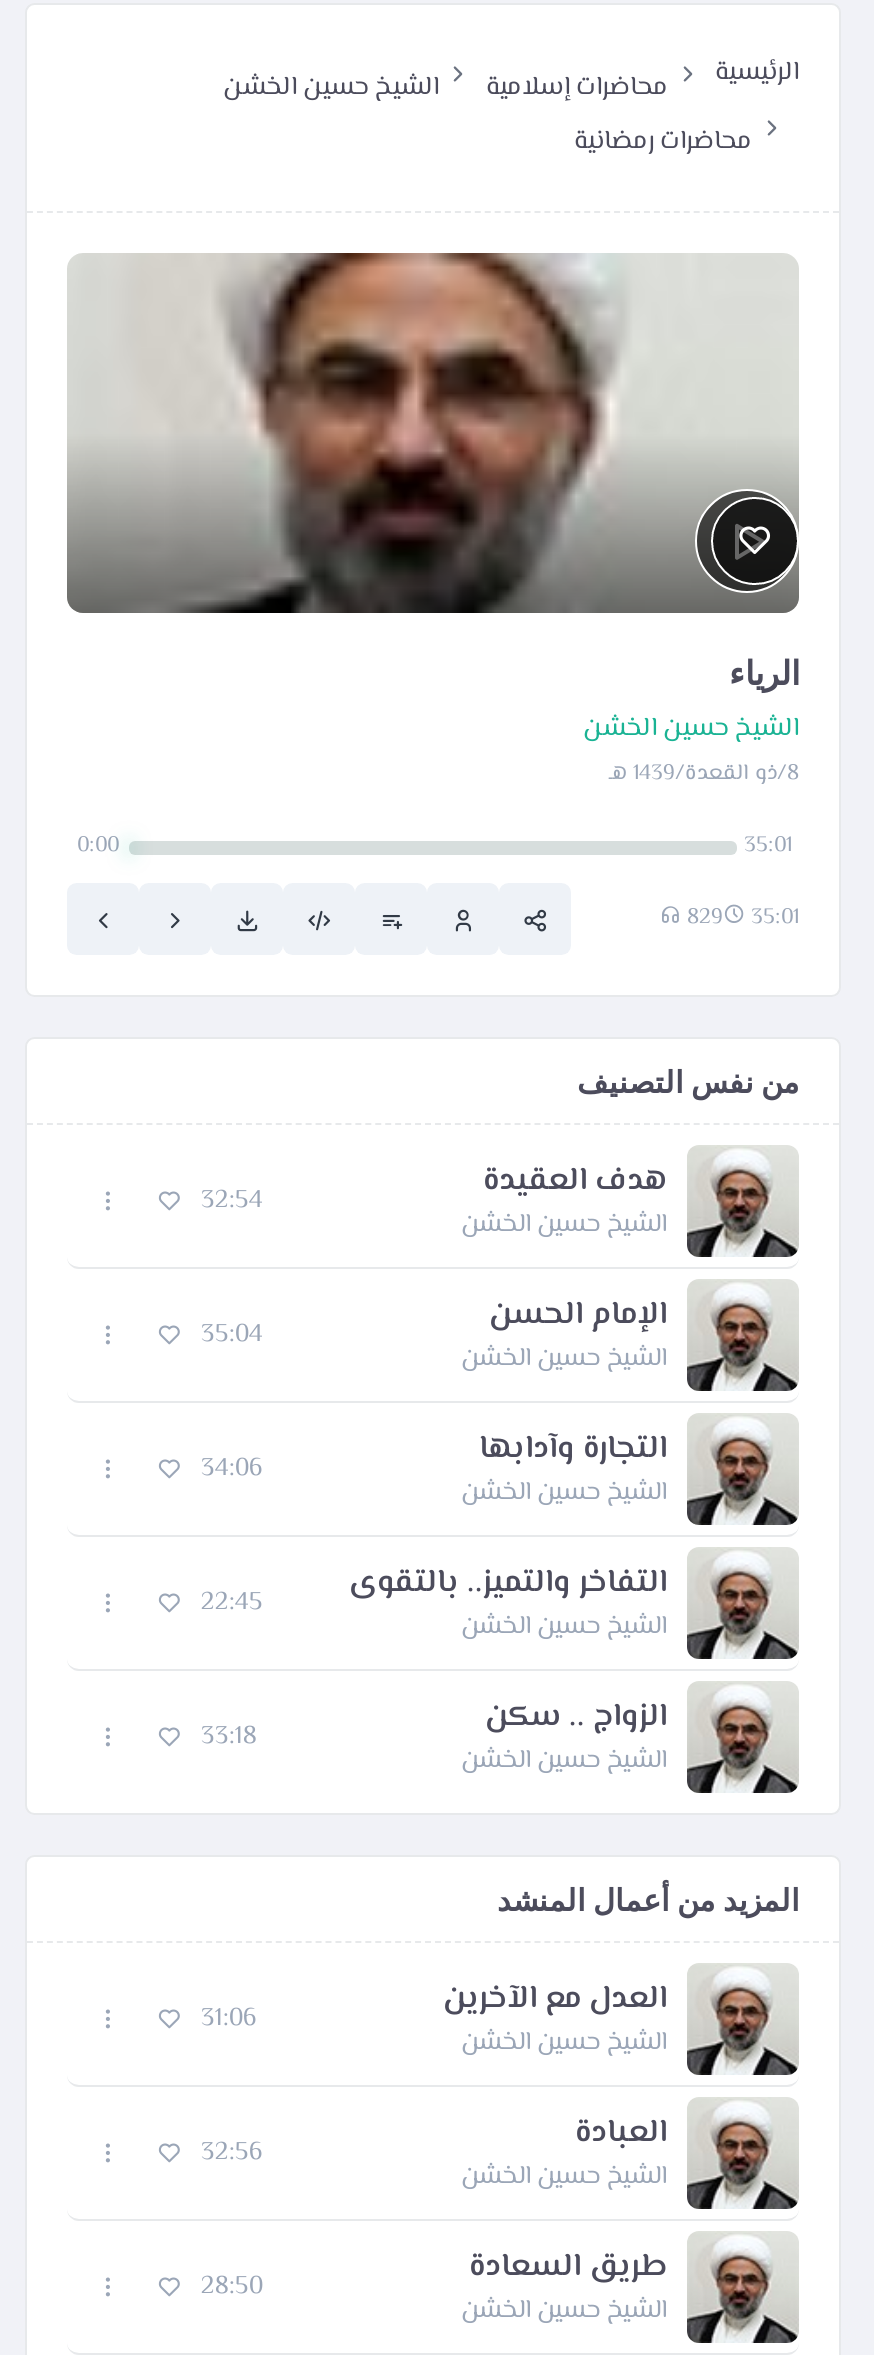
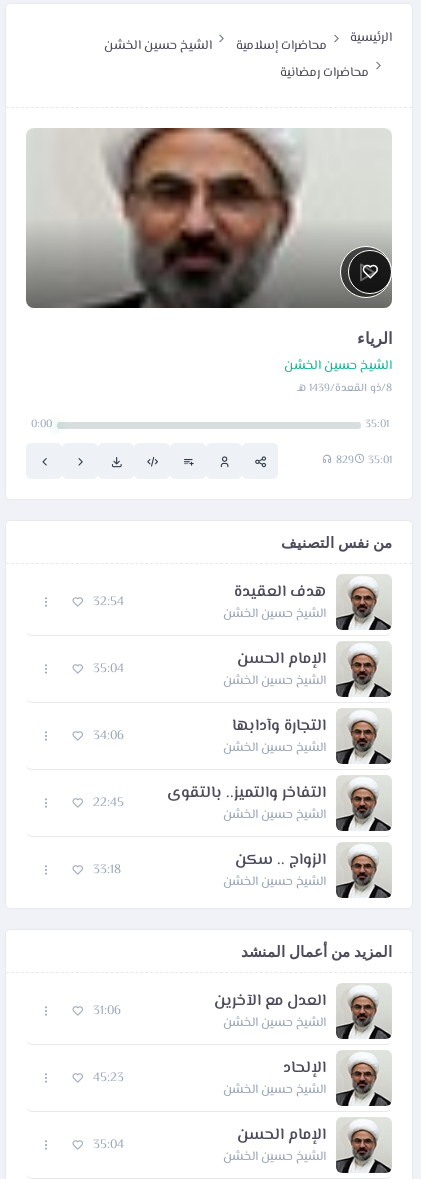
- العبادة
+ الإلحاد

- 32:56
+ 45:23

- طريق السعادة
+ الإمام الحسن

- 28:50
+ 35:04
